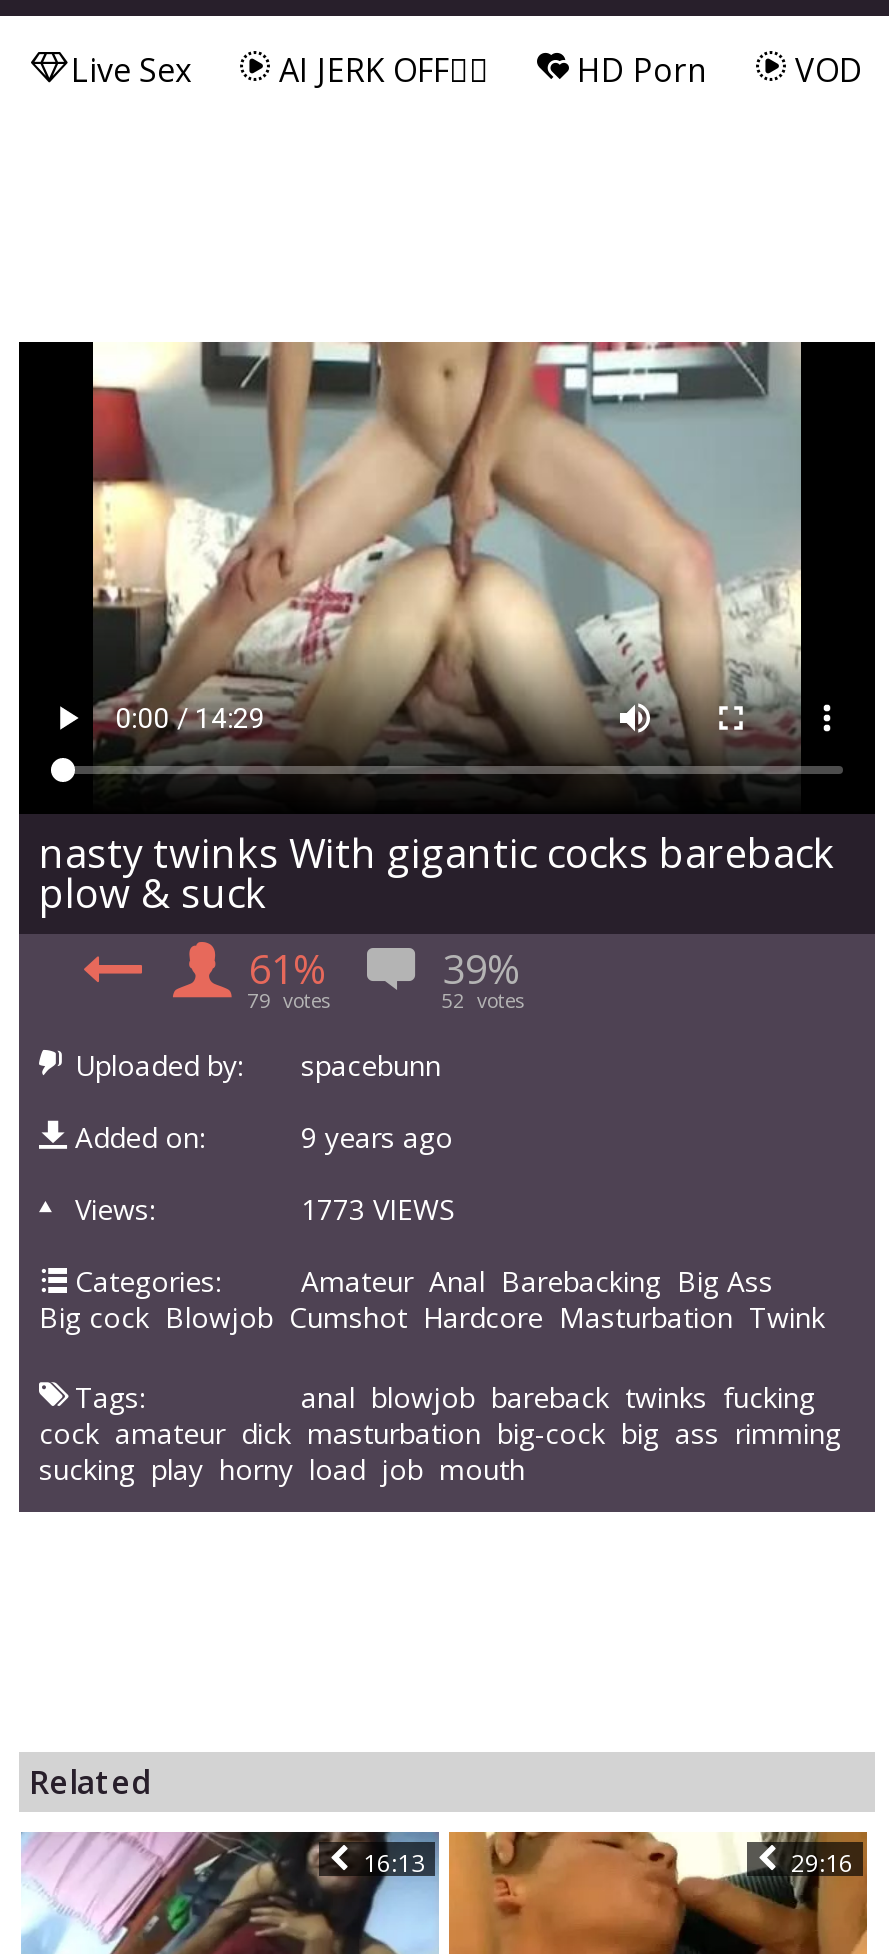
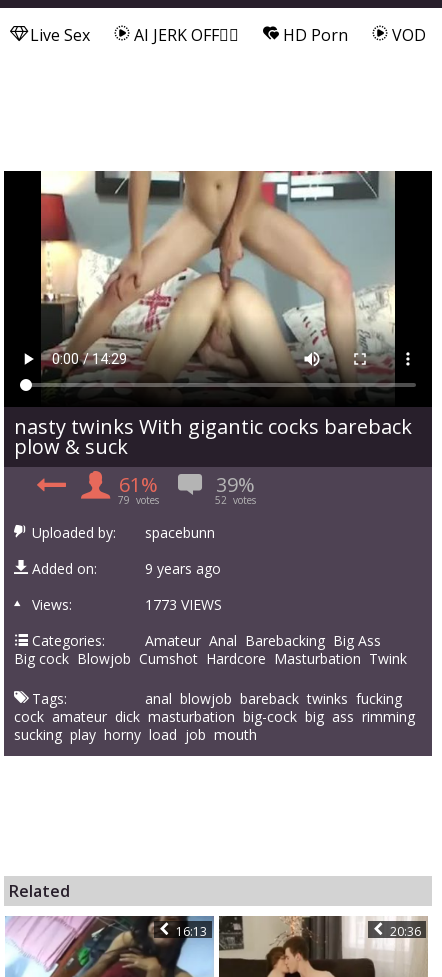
- 29:16
+ 20:36
